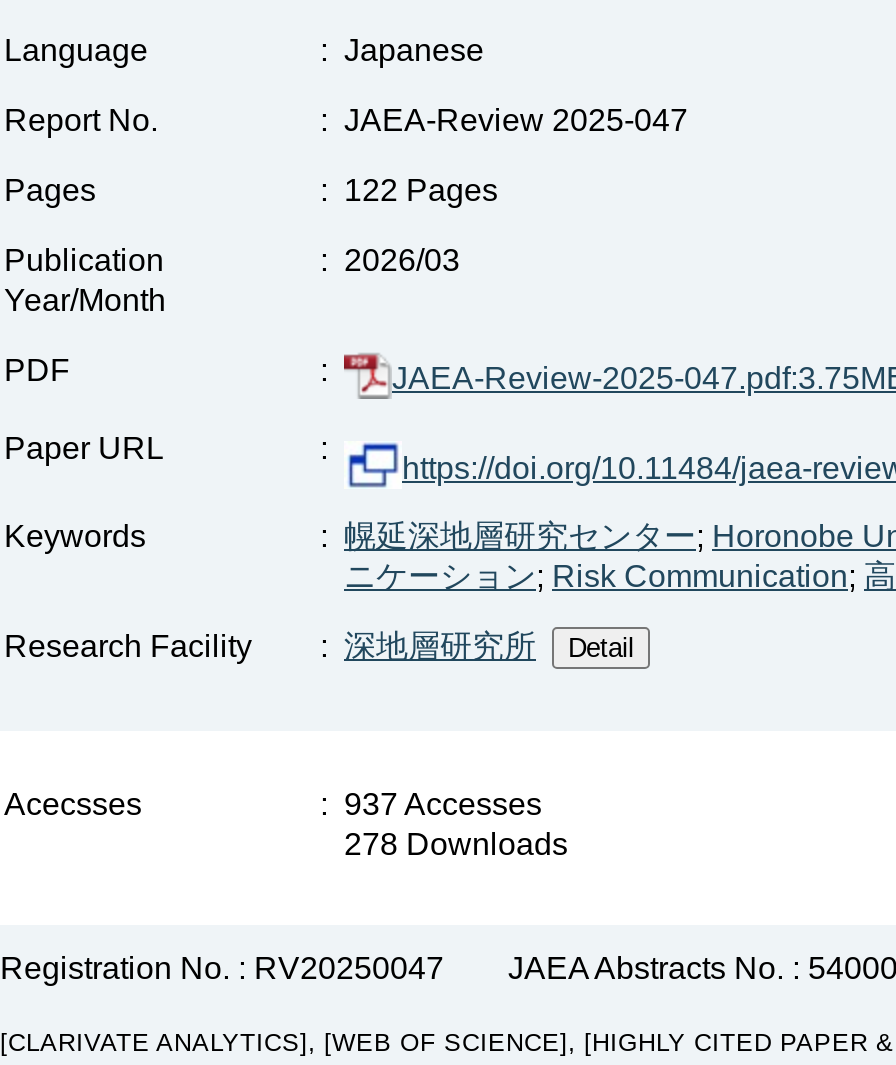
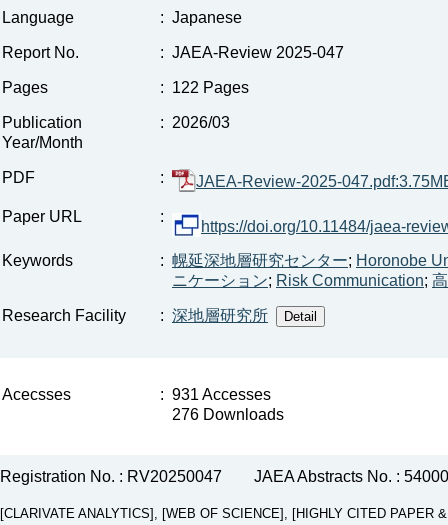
- : 937 Accesses
+ : 931 Accesses

- 278 Downloads
+ 276 Downloads
